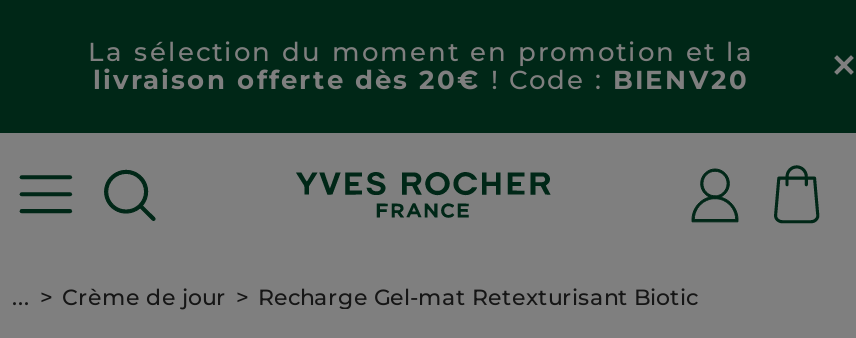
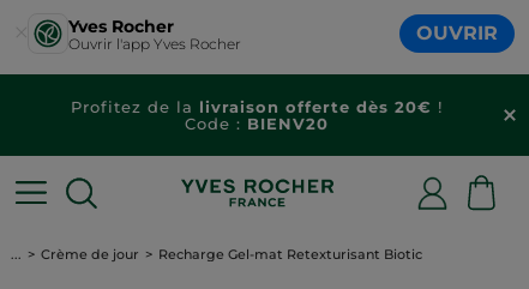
- La sélection du moment en promotion et la
- livraison offerte dès 20€! Code : BIENV20
+ Yves Rocher
+ Ouvrir l'app Yves Rocher
+ OUVRIR
+ Profitez de la livraison offerte dès 20€!
+ Code : BIENV20
